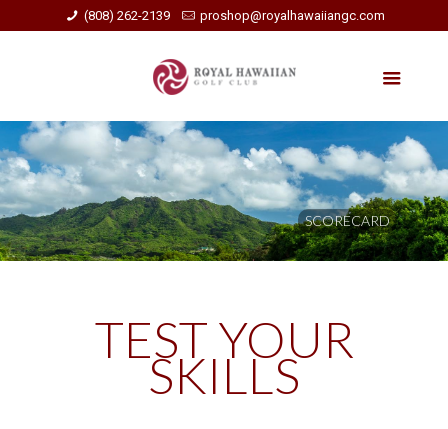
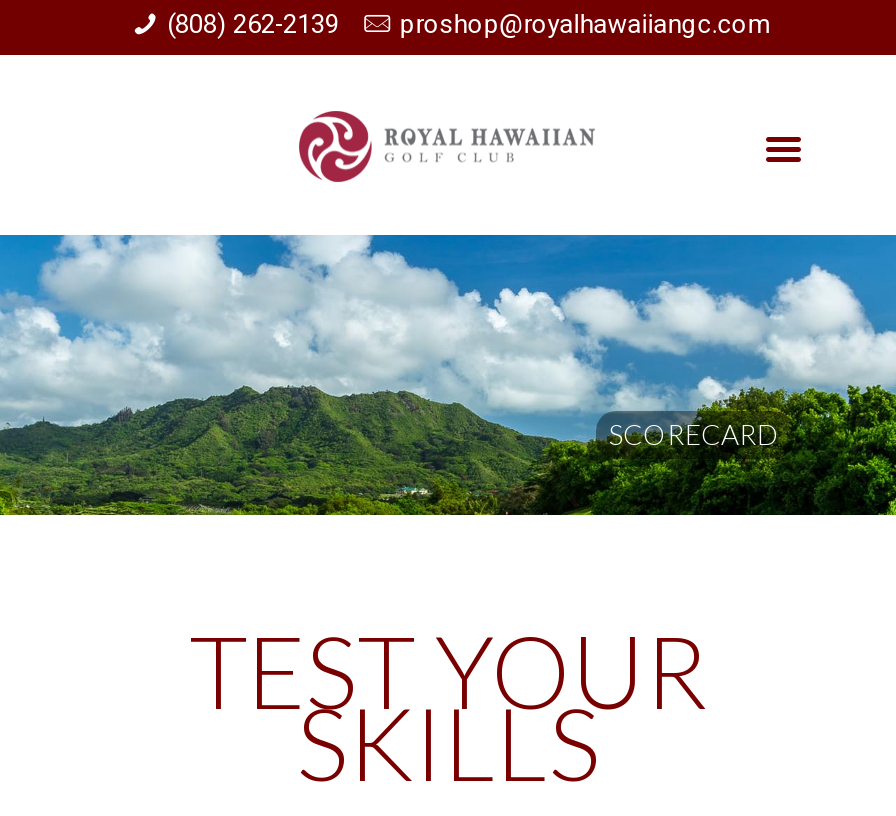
- [image]
+ [image]
